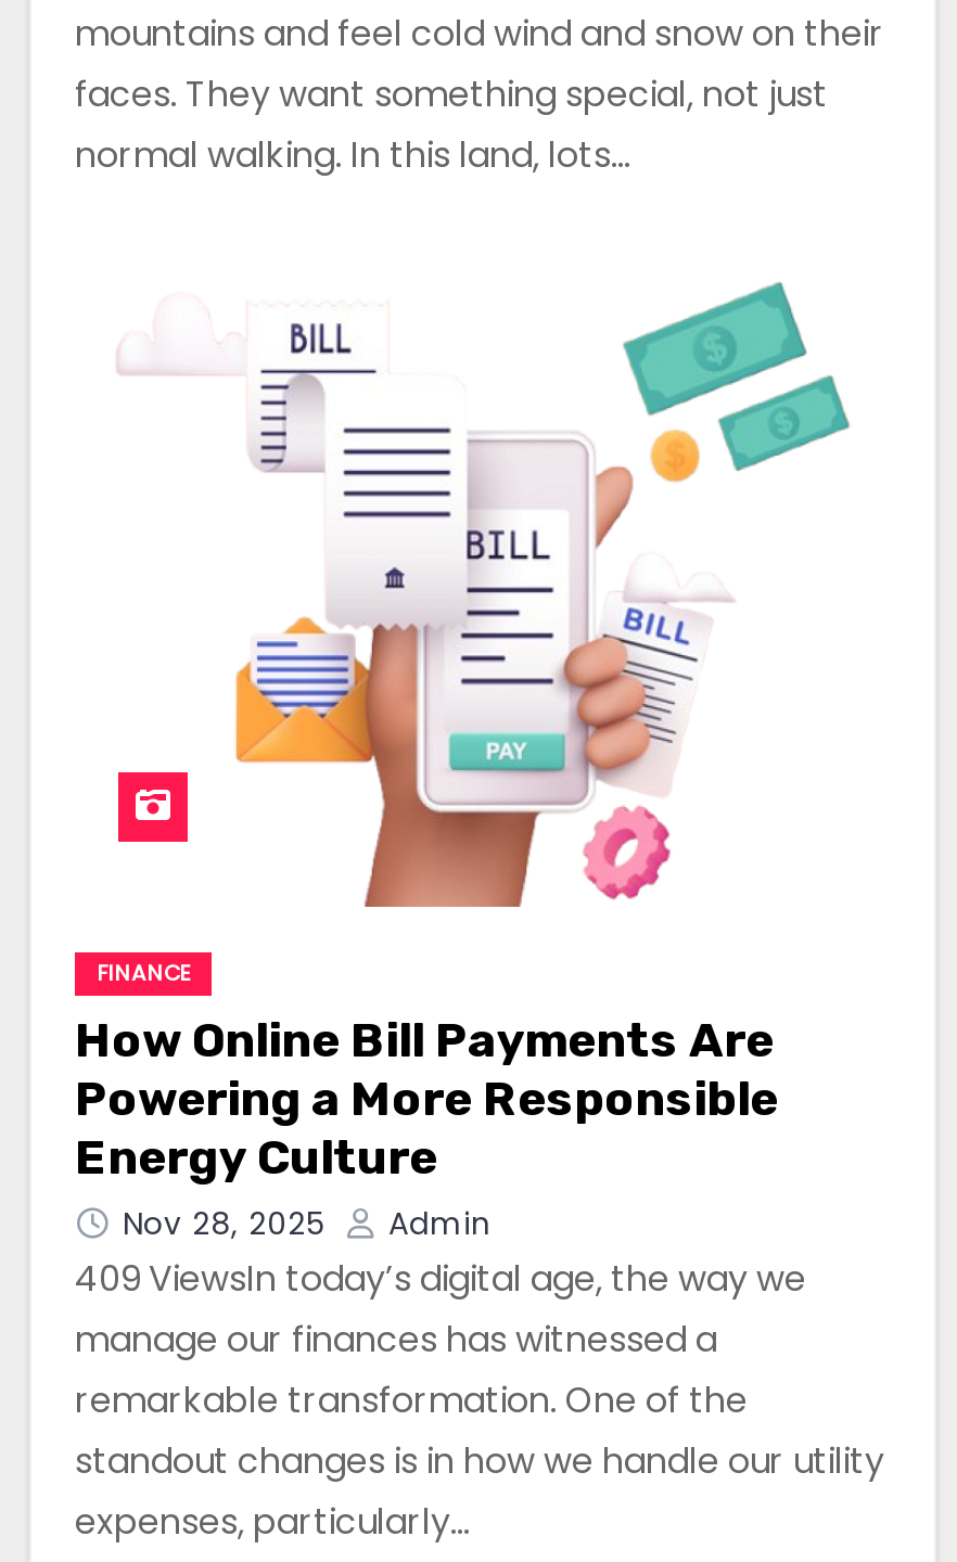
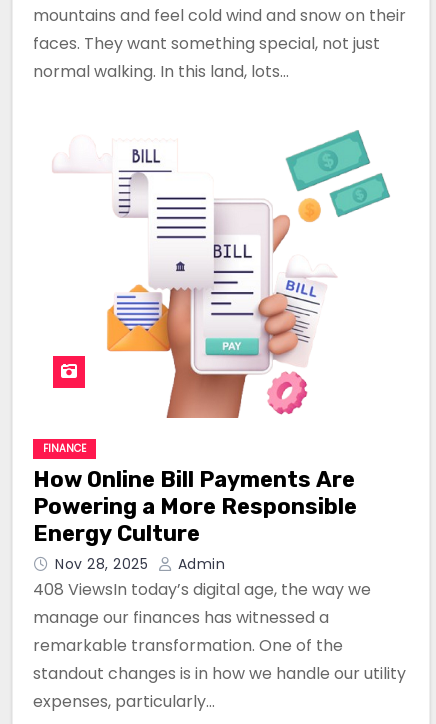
- 409 ViewsIn today’s digital age, the way we
+ 408 ViewsIn today’s digital age, the way we
